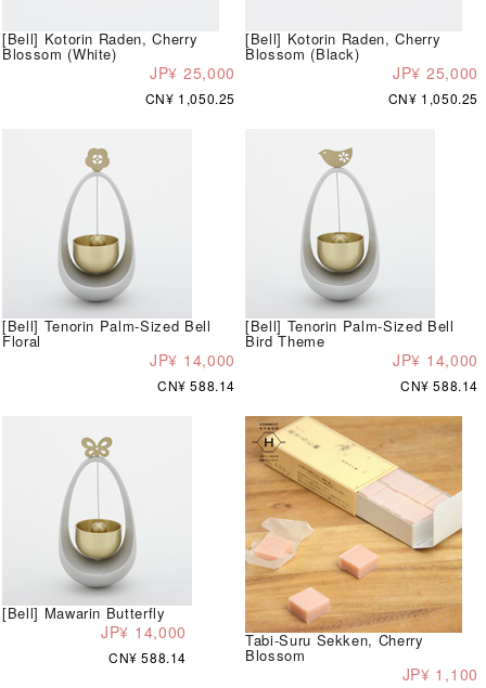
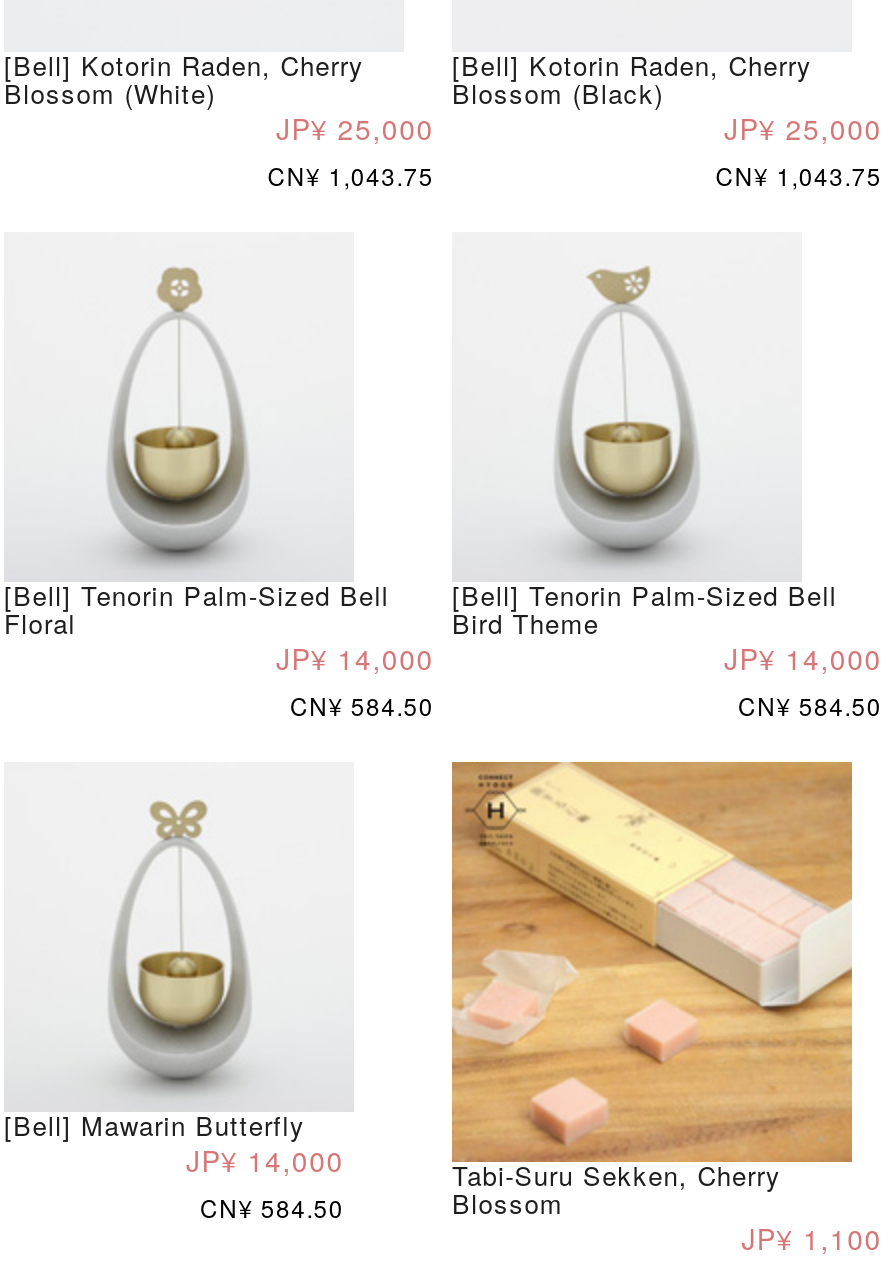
- CN¥ 1,050.25
+ CN¥ 1,043.75

- CN¥ 1,050.25
+ CN¥ 1,043.75

- CN¥ 588.14
+ CN¥ 584.50

- CN¥ 588.14
+ CN¥ 584.50

- CN¥ 588.14
+ CN¥ 584.50
